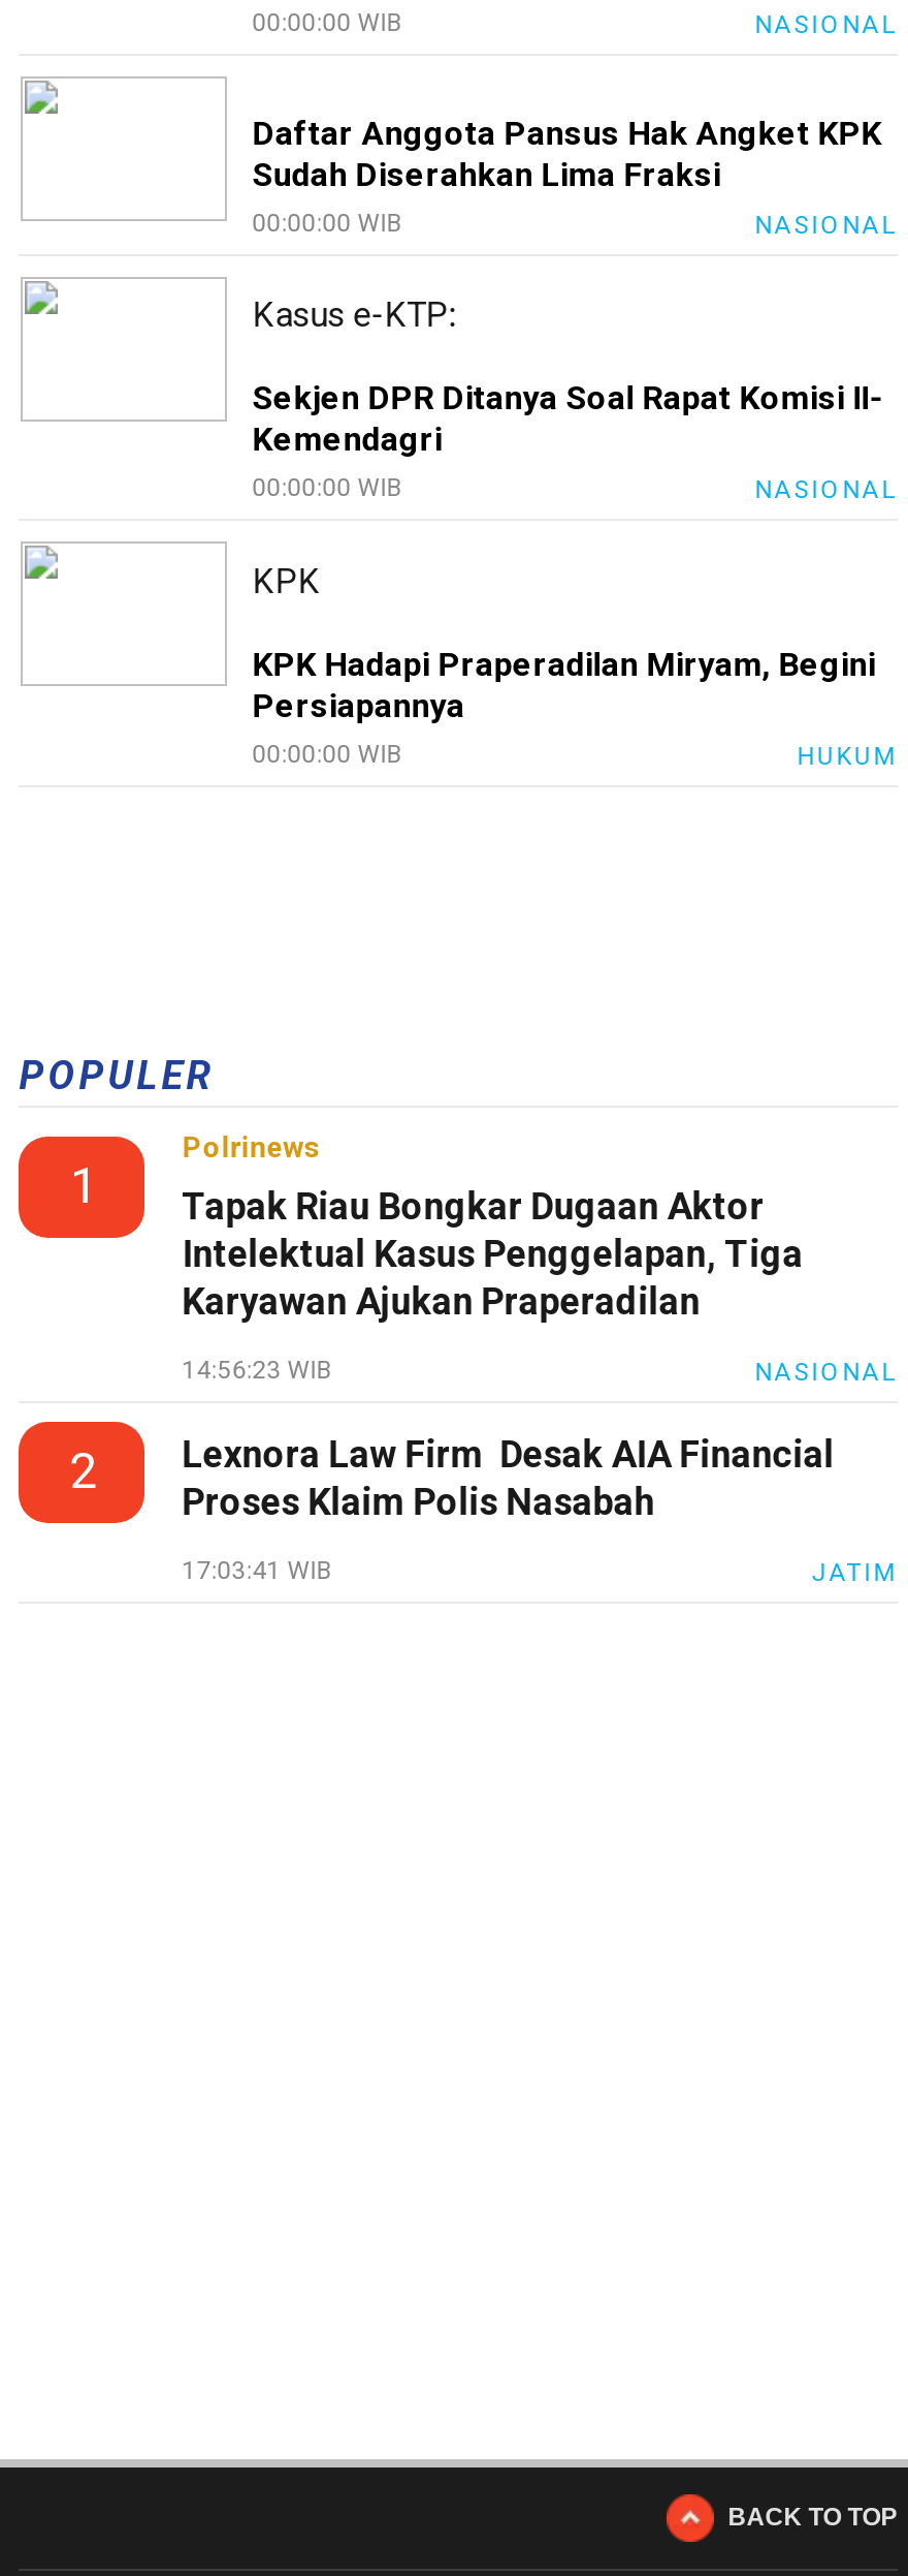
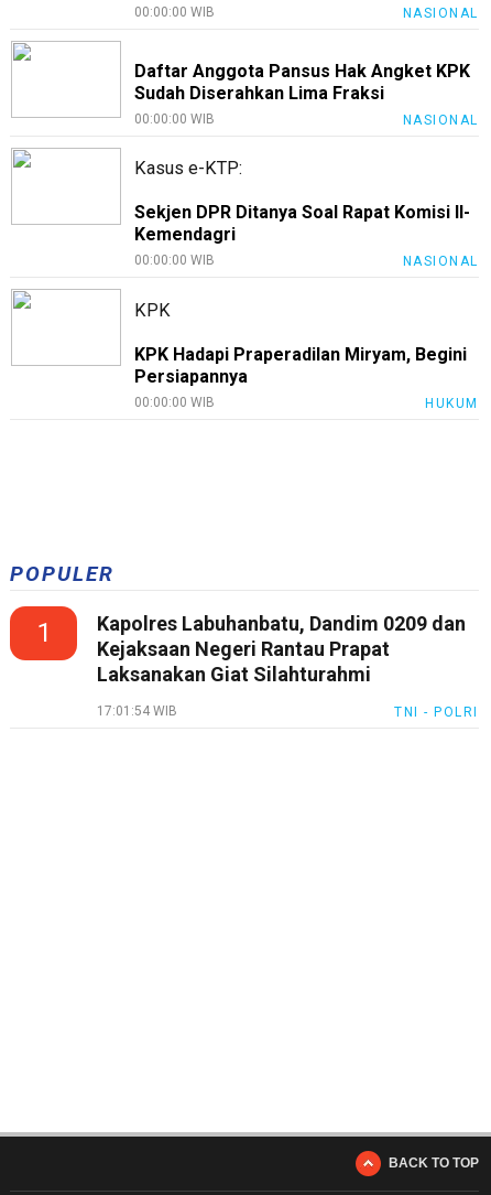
- Polrinews
- Tapak Riau Bongkar Dugaan Aktor
- Intelektual Kasus Penggelapan, Tiga
- Karyawan Ajukan Praperadilan
- 14:56:23 WIB
- NASIONAL
- 2
- Lexnora Law Firm Desak AIA Financial
- Proses Klaim Polis Nasabah
- 17:03:41 WIB
- JATIM
+ Kapolres Labuhanbatu, Dandim 0209 dan
+ Kejaksaan Negeri Rantau Prapat
+ Laksanakan Giat Silahturahmi
+ 17:01:54 WIB
+ TNI - POLRI
